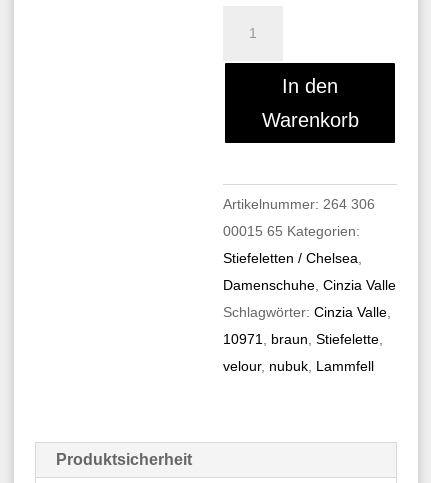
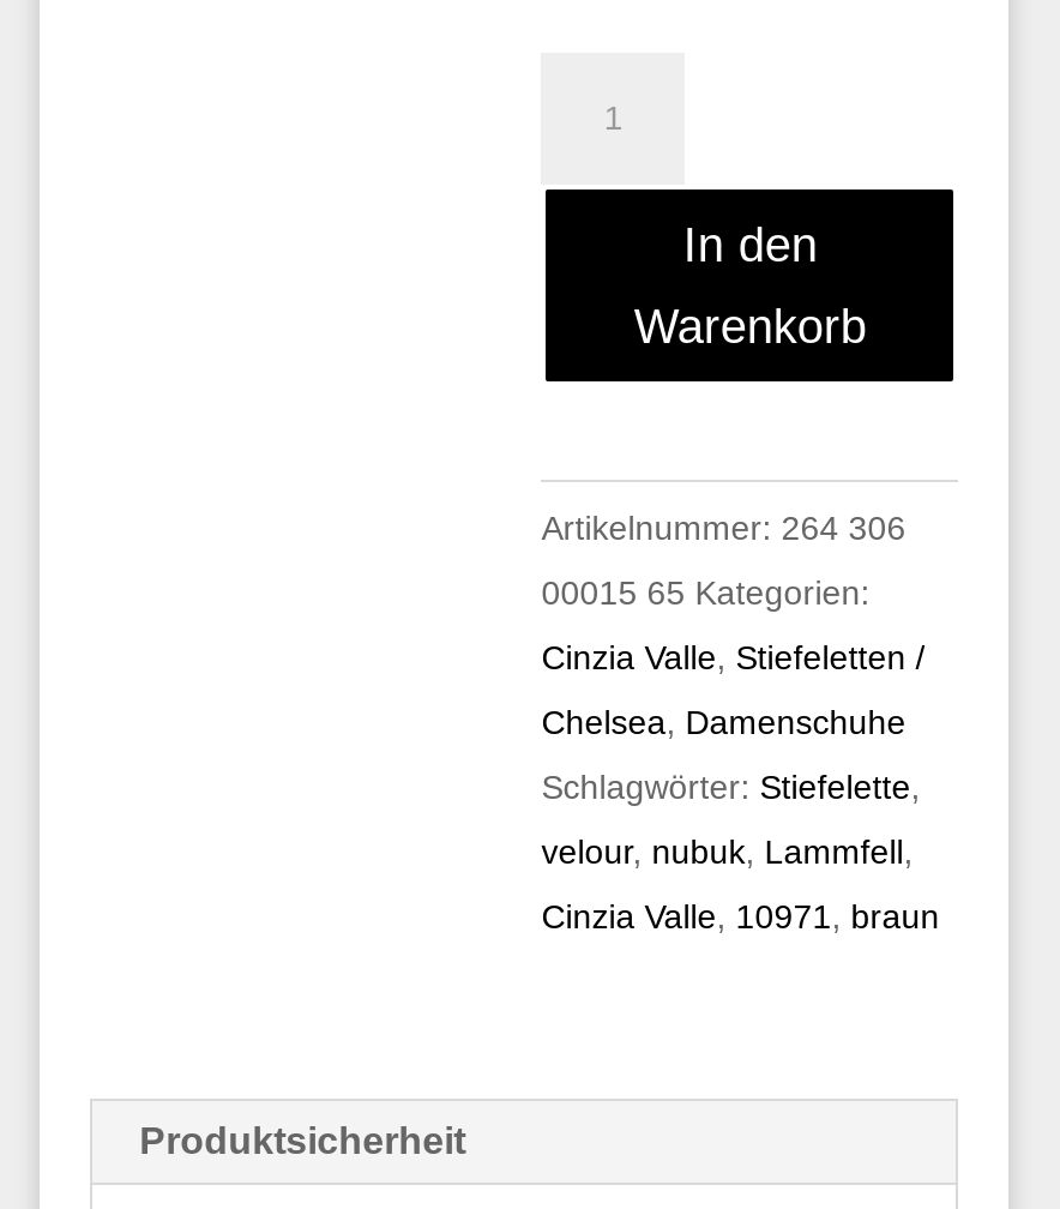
- Stiefeletten / Chelsea,
+ Cinzia Valle, Stiefeletten /

- Damenschuhe, Cinzia Valle
+ Chelsea, Damenschuhe

- Schlagwörter: Cinzia Valle,
+ Schlagwörter: Stiefelette,

- 10971, braun, Stiefelette,
+ velour, nubuk, Lammfell,

- velour, nubuk, Lammfell
+ Cinzia Valle, 10971, braun
